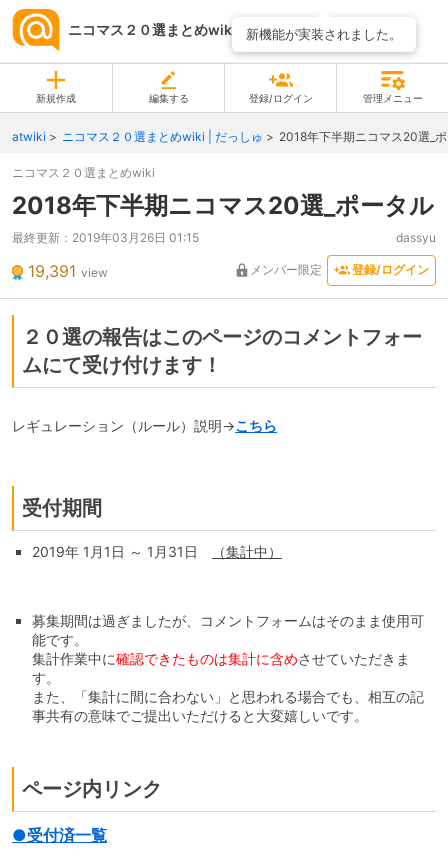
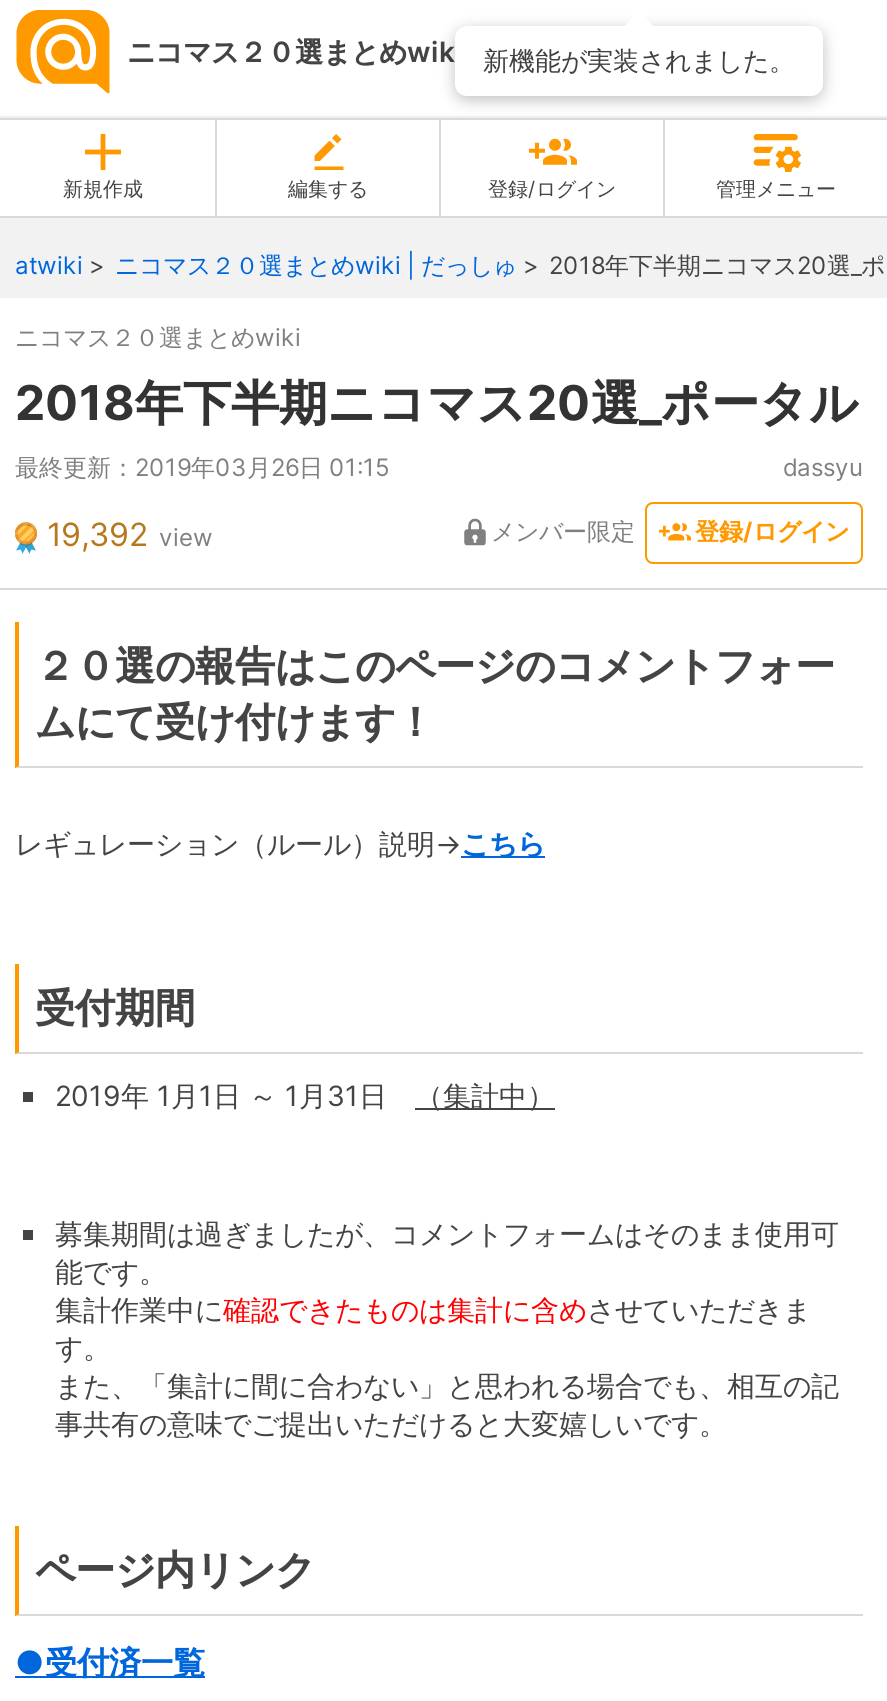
- 19,391 view
+ 19,392 view
